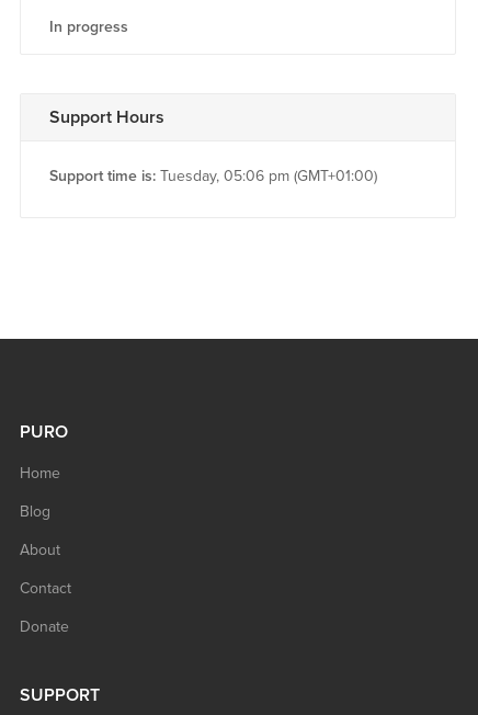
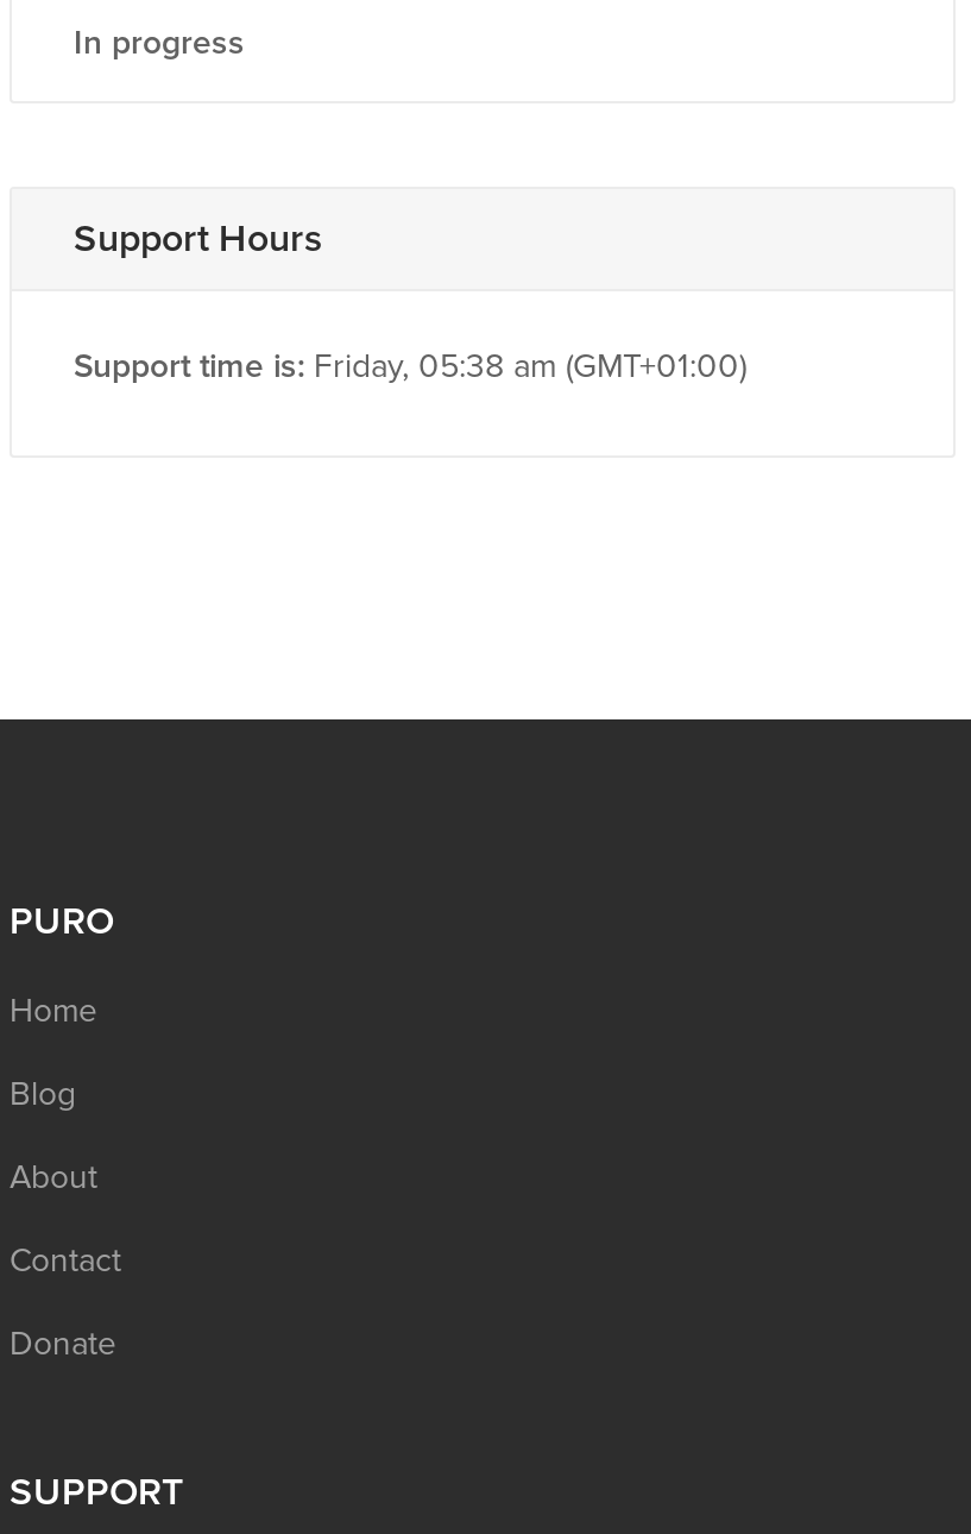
- Support time is: Tuesday, 05:06 pm (GMT+01:00)
+ Support time is: Friday, 05:38 am (GMT+01:00)
